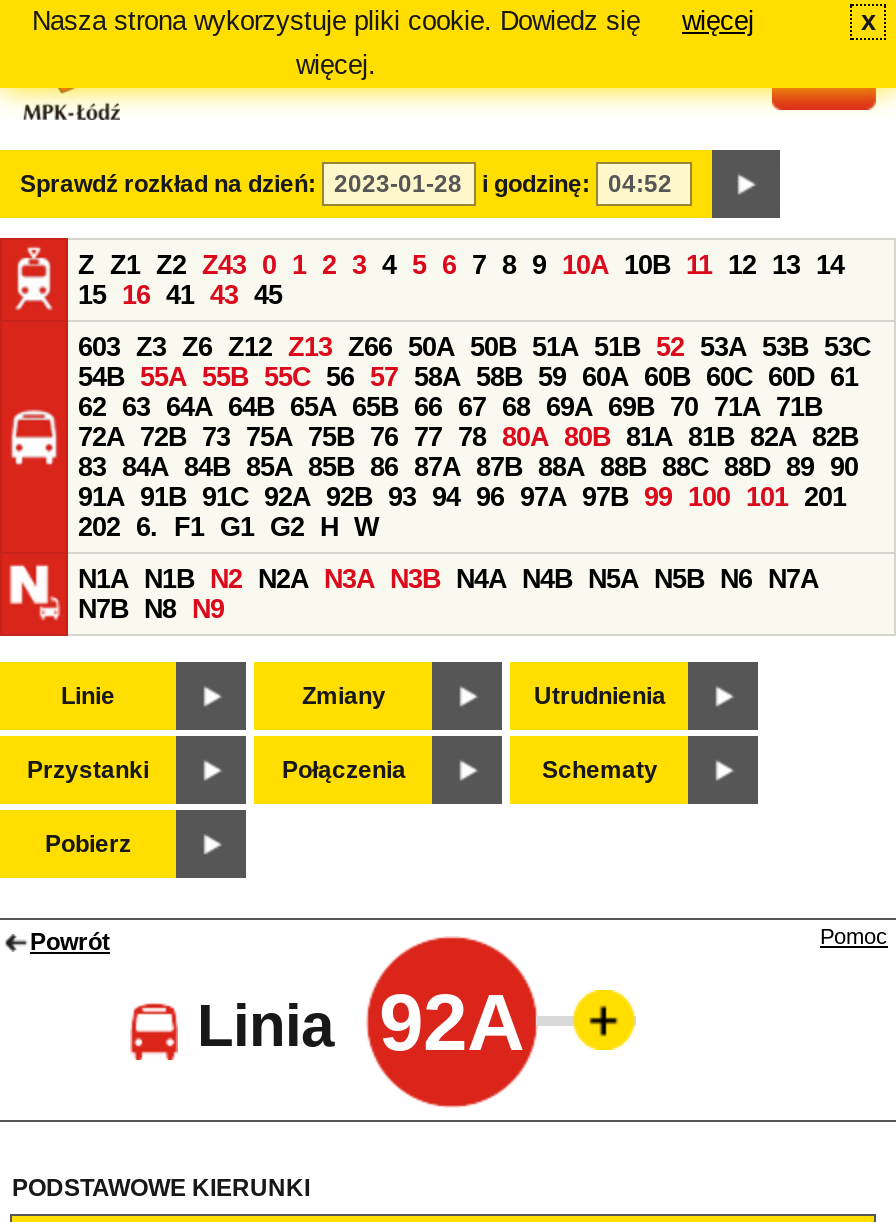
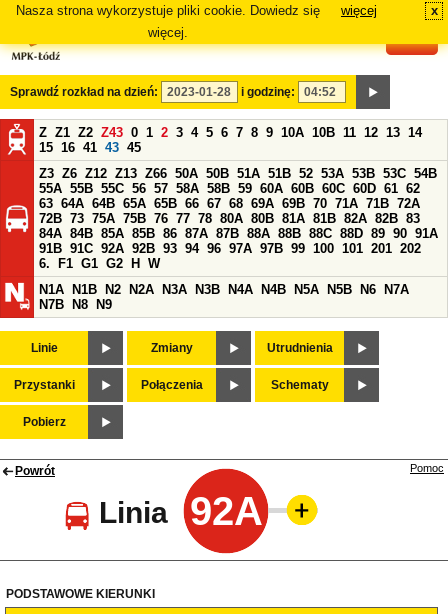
- 603 Z3 Z6 Z12 Z13 Z66 50A 50B 51A 51B 52 53A 53B 53C
- 54B 55A 55B 55C 56 57 58A 58B 59 60A 60B 60C 60D 61
- 62 63 64A 64B 65A 65B 66 67 68 69A 69B 70 71A 71B
- 72A 72B 73 75A 75B 76 77 78 80A 80B 81A 81B 82A 82B
- 83 84A 84B 85A 85B 86 87A 87B 88A 88B 88C 88D 89 90
- 91A 91B 91C 92A 92B 93 94 96 97A 97B 99 100 101 201
- 202 6. F1 G1 G2 H W
+ Z3 Z6 Z12 Z13 Z66 50A 50B 51A 51B 52 53A 53B 53C 54B
+ 55A 55B 55C 56 57 58A 58B 59 60A 60B 60C 60D 61 62
+ 63 64A 64B 65A 65B 66 67 68 69A 69B 70 71A 71B 72A
+ 72B 73 75A 75B 76 77 78 80A 80B 81A 81B 82A 82B 83
+ 84A 84B 85A 85B 86 87A 87B 88A 88B 88C 88D 89 90 91A
+ 91B 91C 92A 92B 93 94 96 97A 97B 99 100 101 201 202
+ 6. F1 G1 G2 H W
